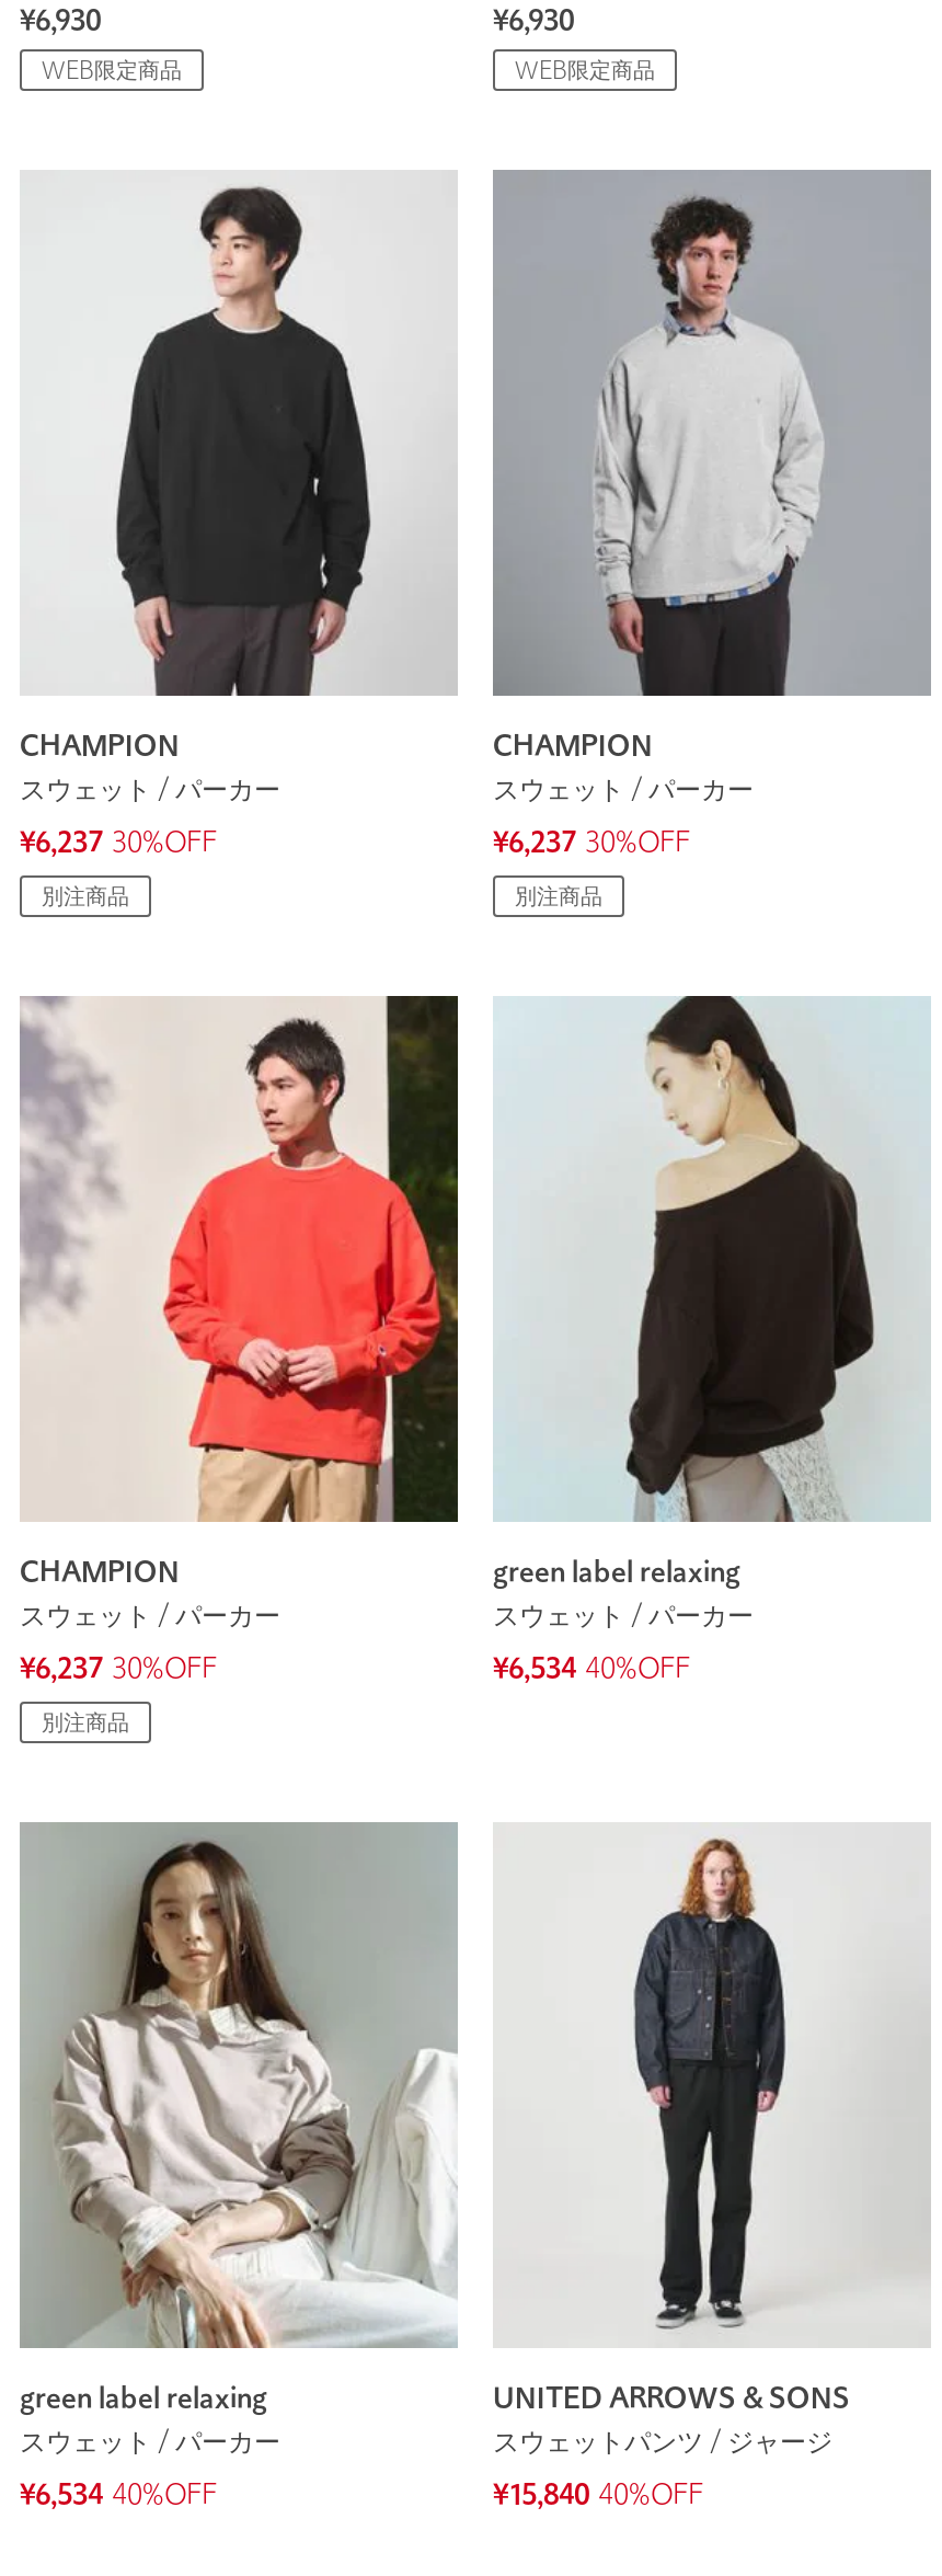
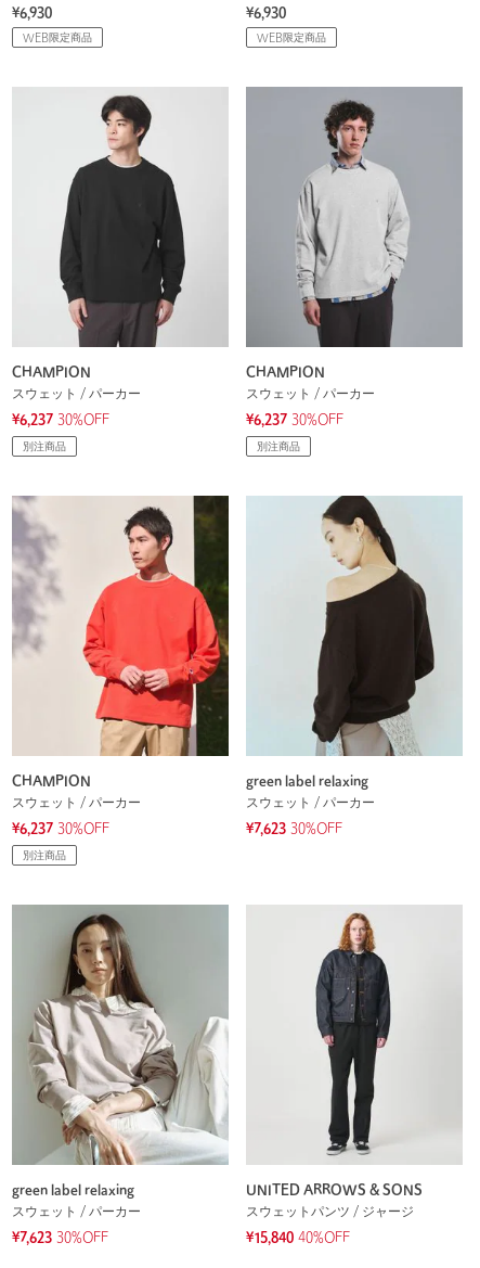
- ¥6,534 40%OFF
+ ¥7,623 30%OFF

- ¥6,534 40%OFF
+ ¥7,623 30%OFF
